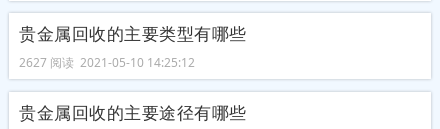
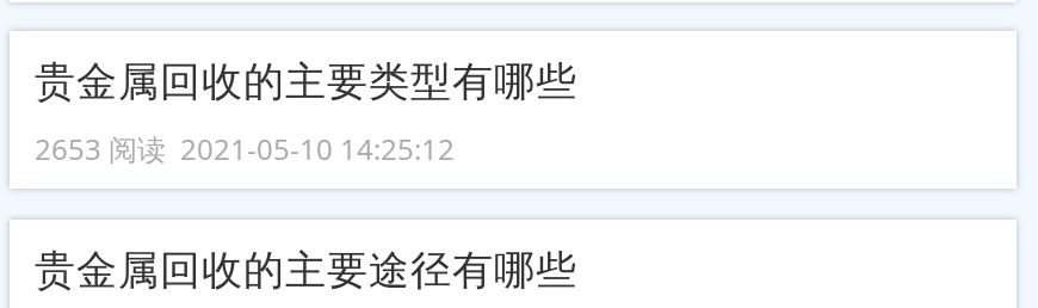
- 2627 阅读 2021-05-10 14:25:12
+ 2653 阅读 2021-05-10 14:25:12
